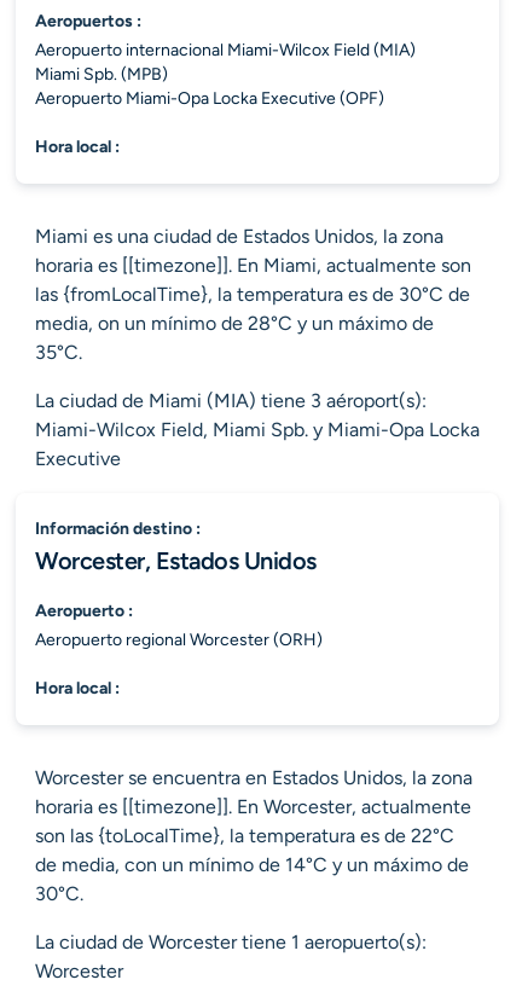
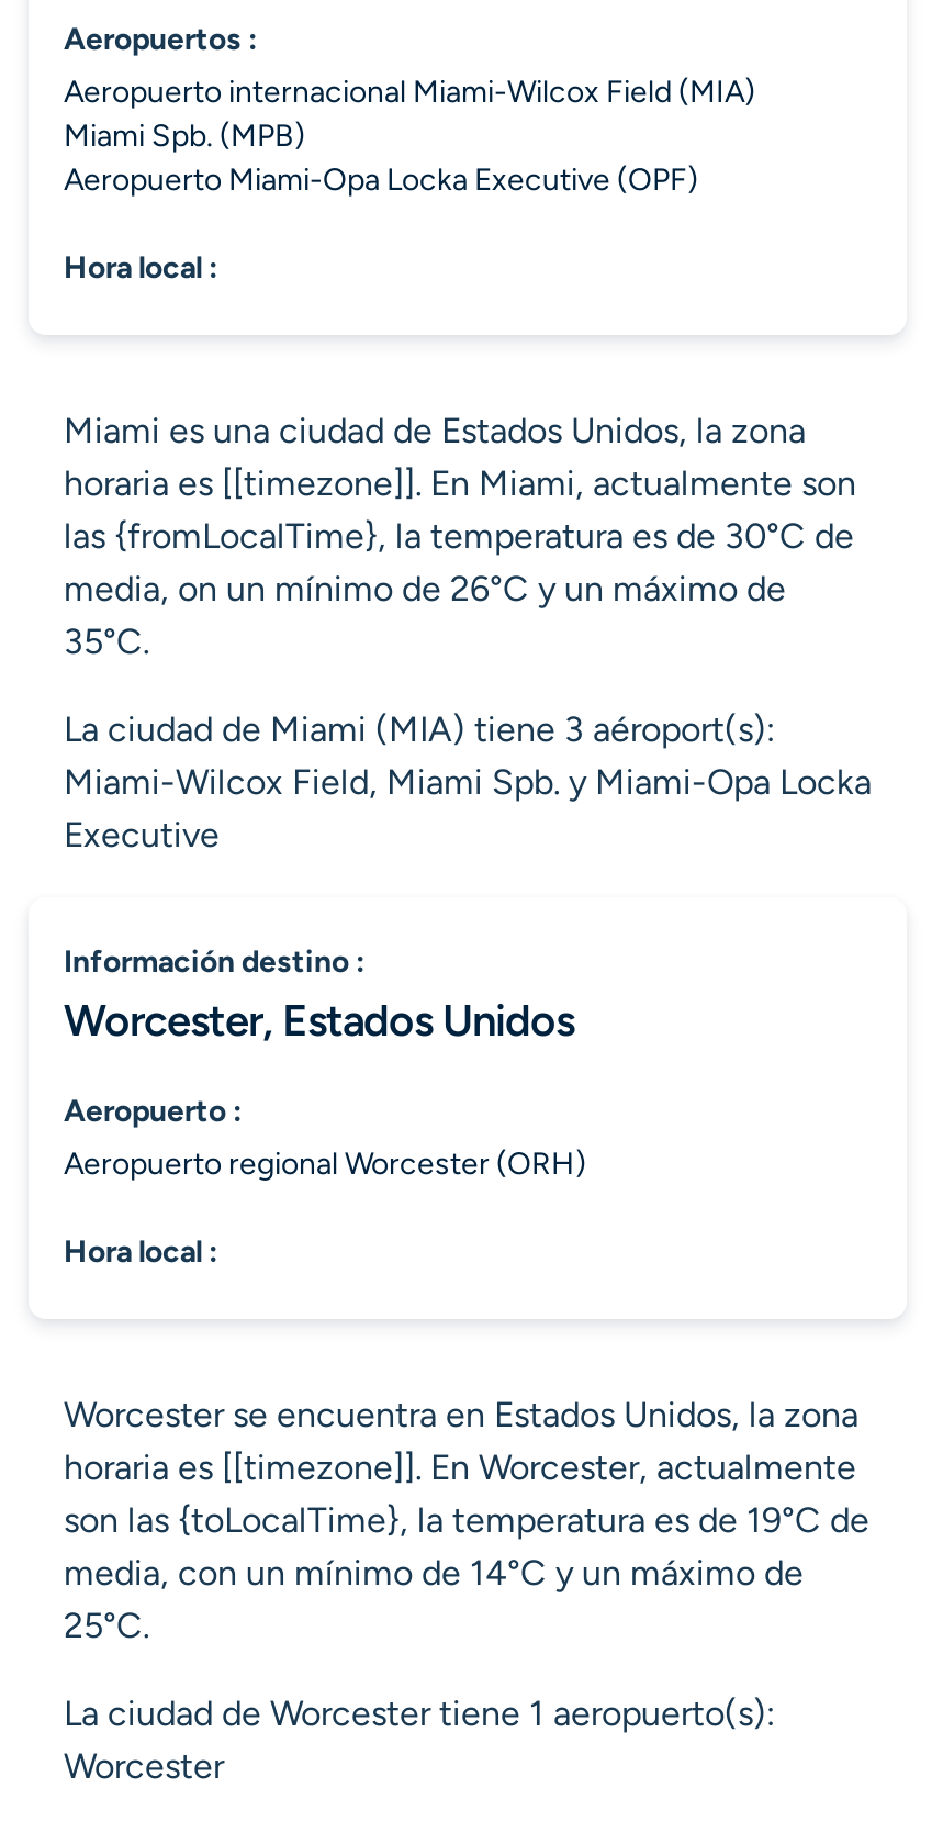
- media, on un mínimo de 28°C y un máximo de
+ media, on un mínimo de 26°C y un máximo de

- son las {toLocalTime}, la temperatura es de 22°C
- de media, con un mínimo de 14°C y un máximo de
- 30°C.
+ son las {toLocalTime}, la temperatura es de 19°C de
+ media, con un mínimo de 14°C y un máximo de
+ 25°C.
